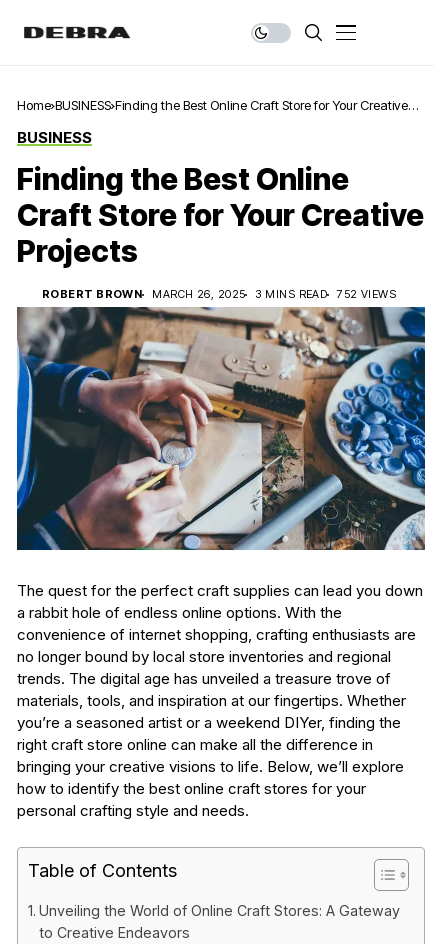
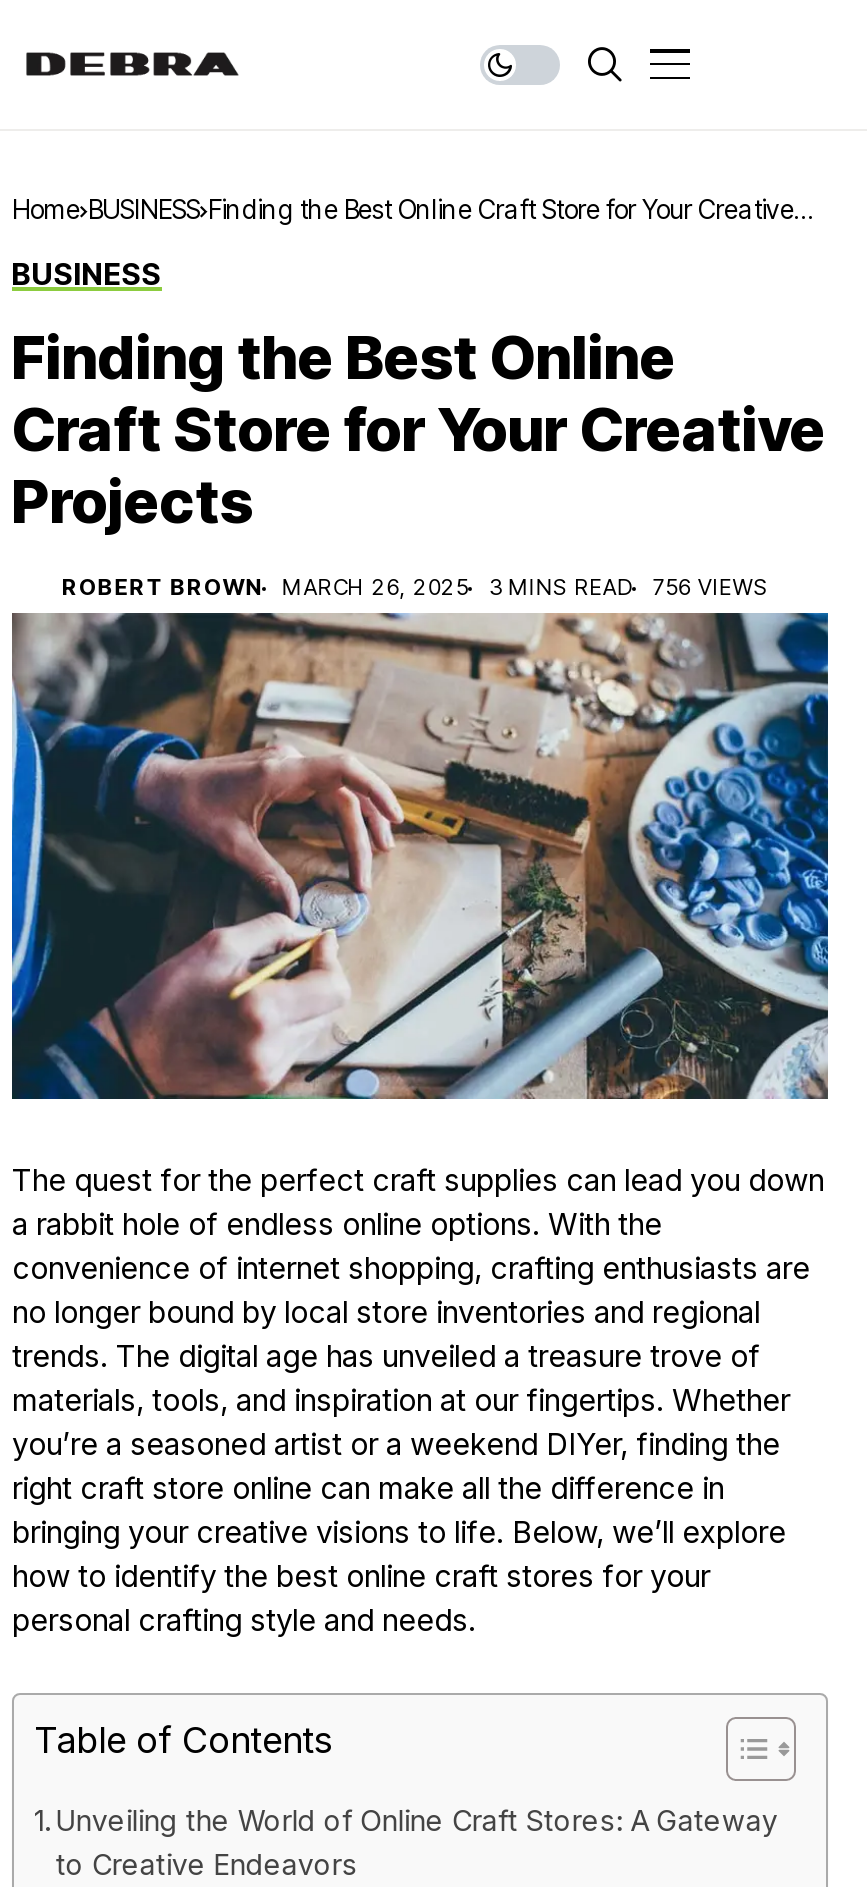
- ROBERT BROWN MARCH 26, 2025 3 MINS READ 752 VIEWS
+ ROBERT BROWN MARCH 26, 2025 3 MINS READ 756 VIEWS
